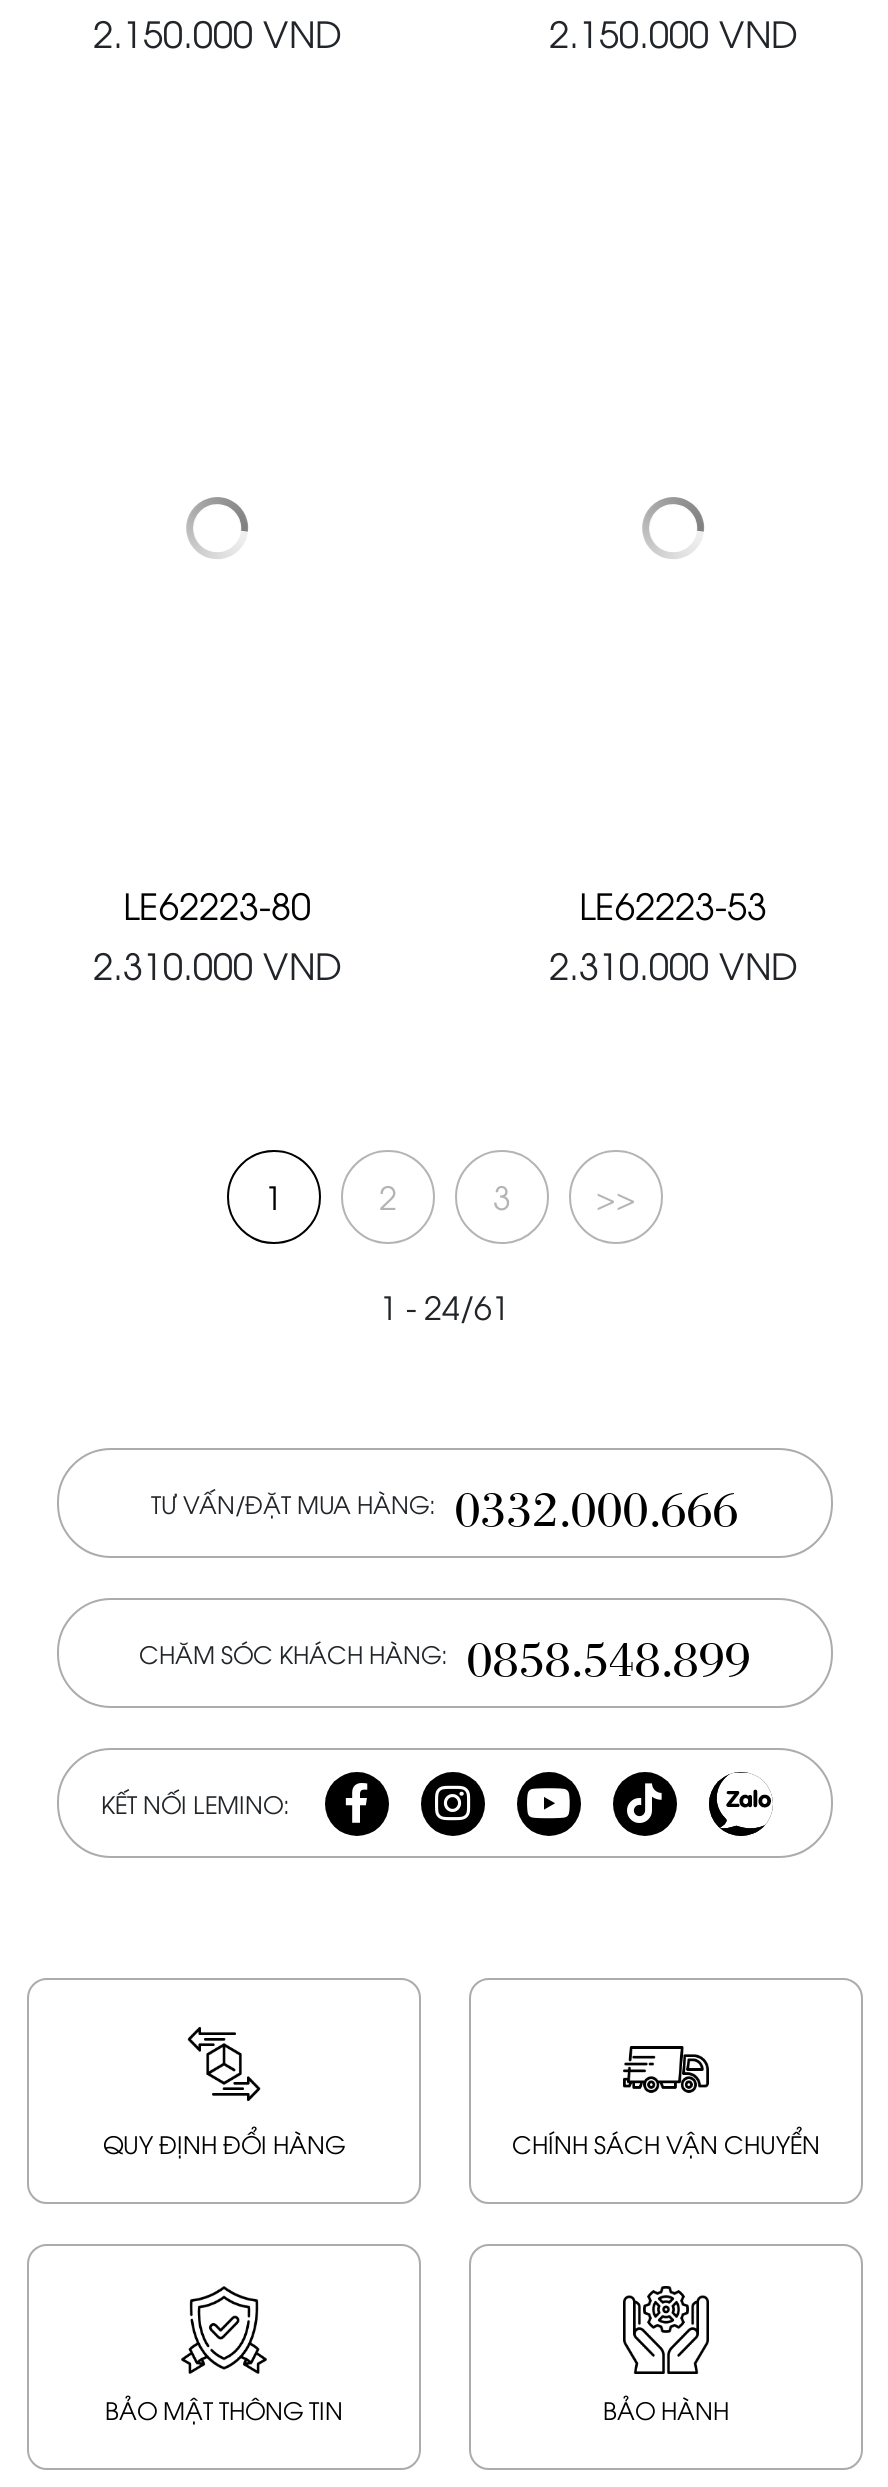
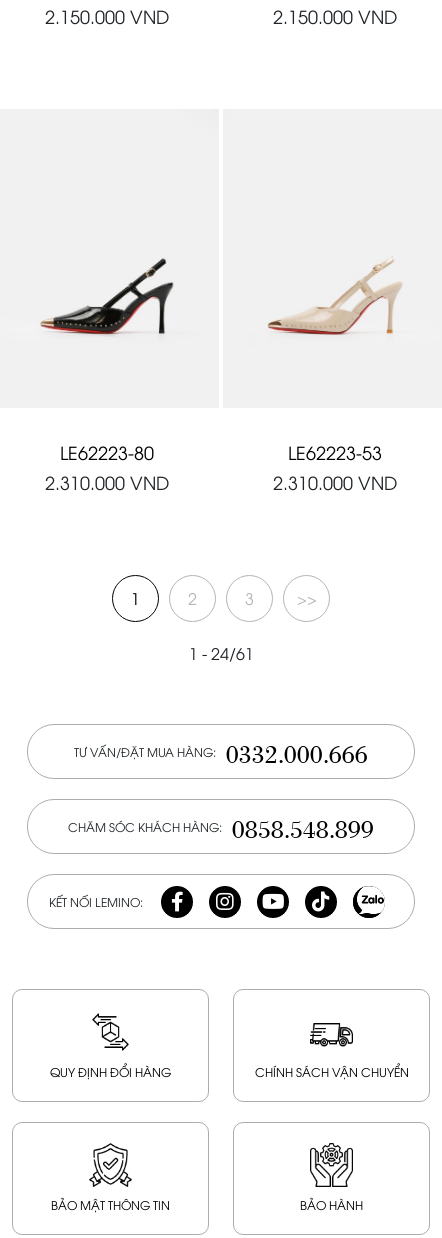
+ [image]

+ [image]
